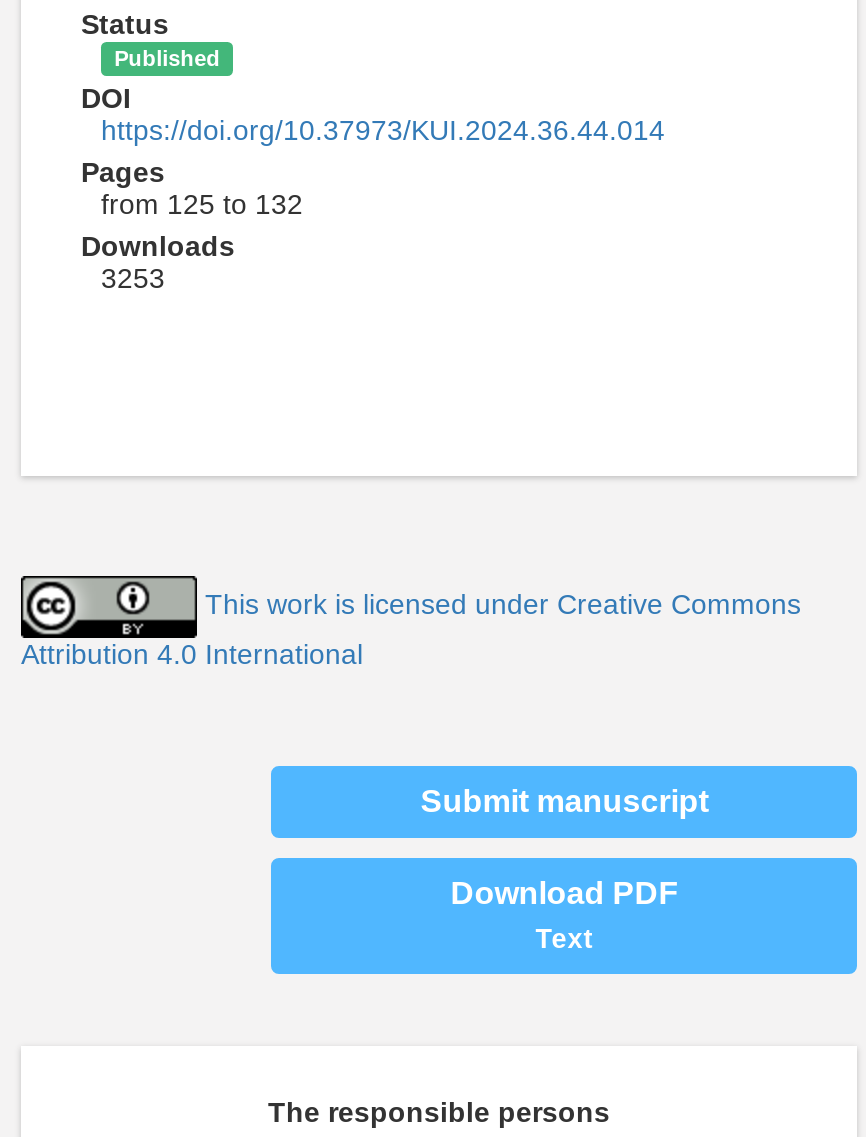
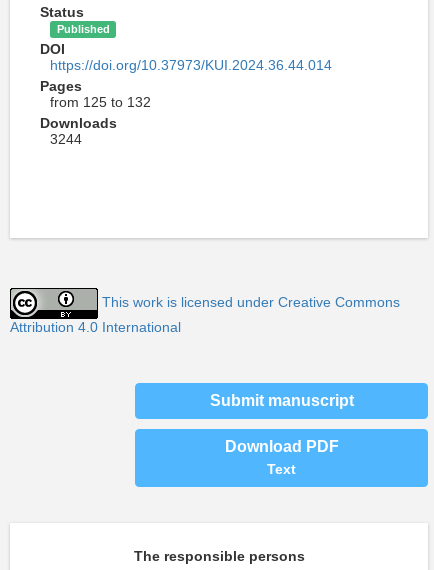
- 3253
+ 3244
